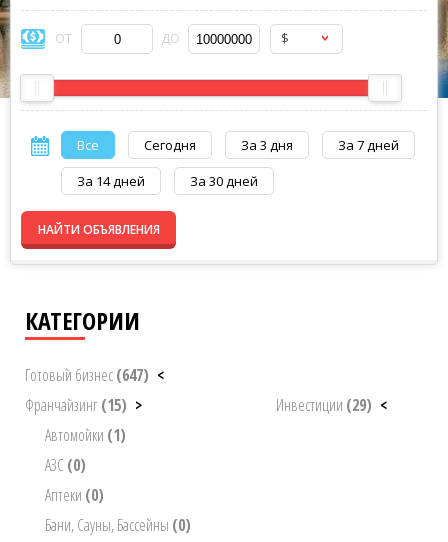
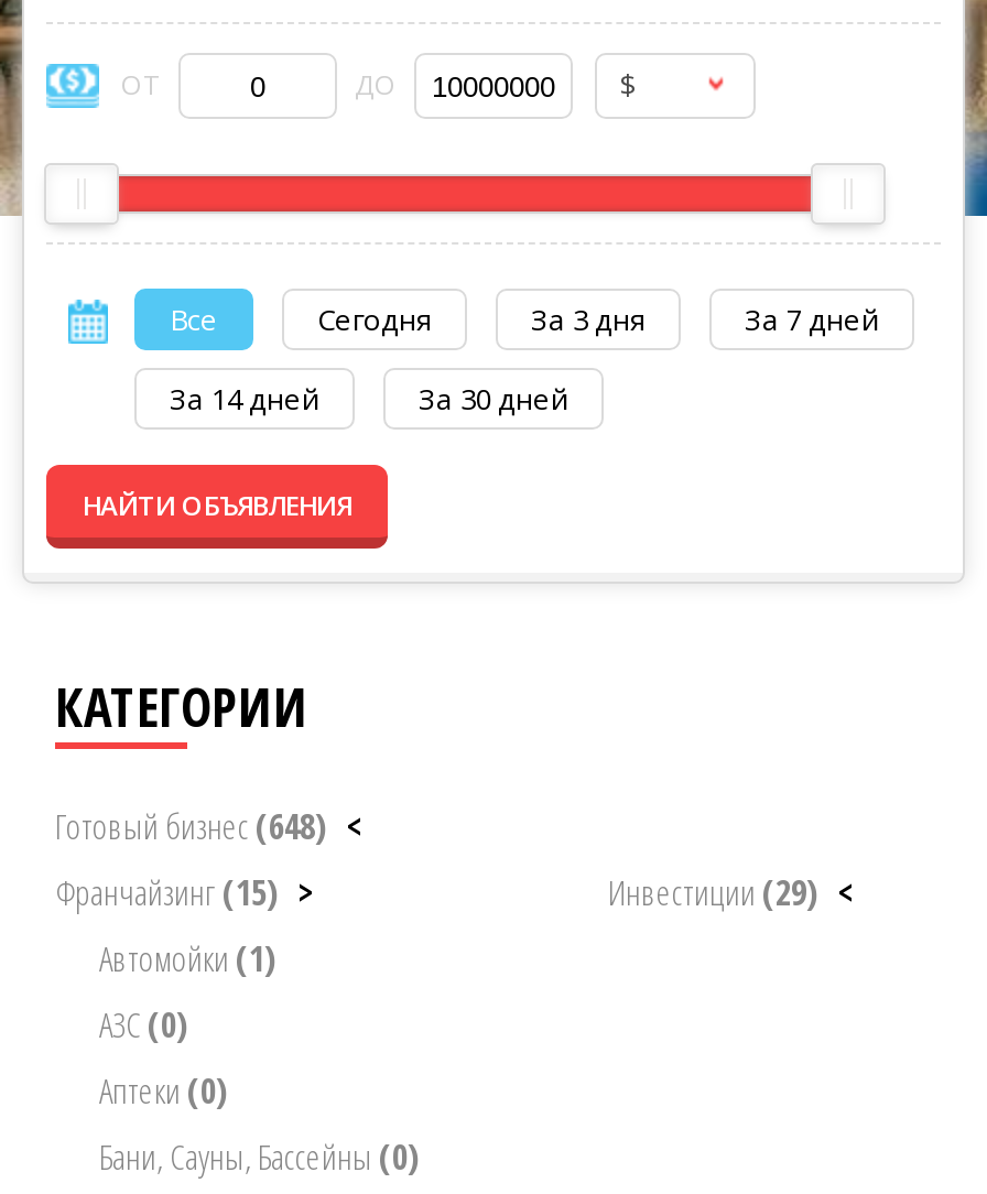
- Готовый бизнес (647) <
+ Готовый бизнес (648) <
